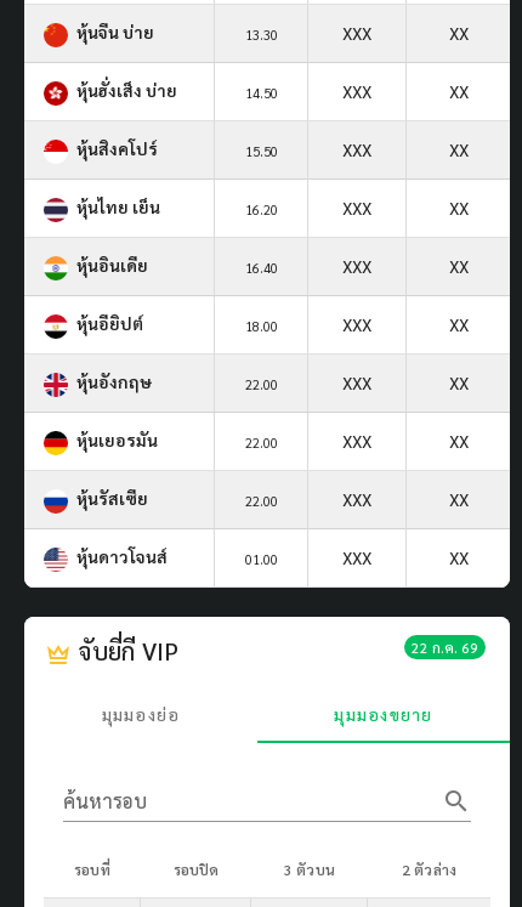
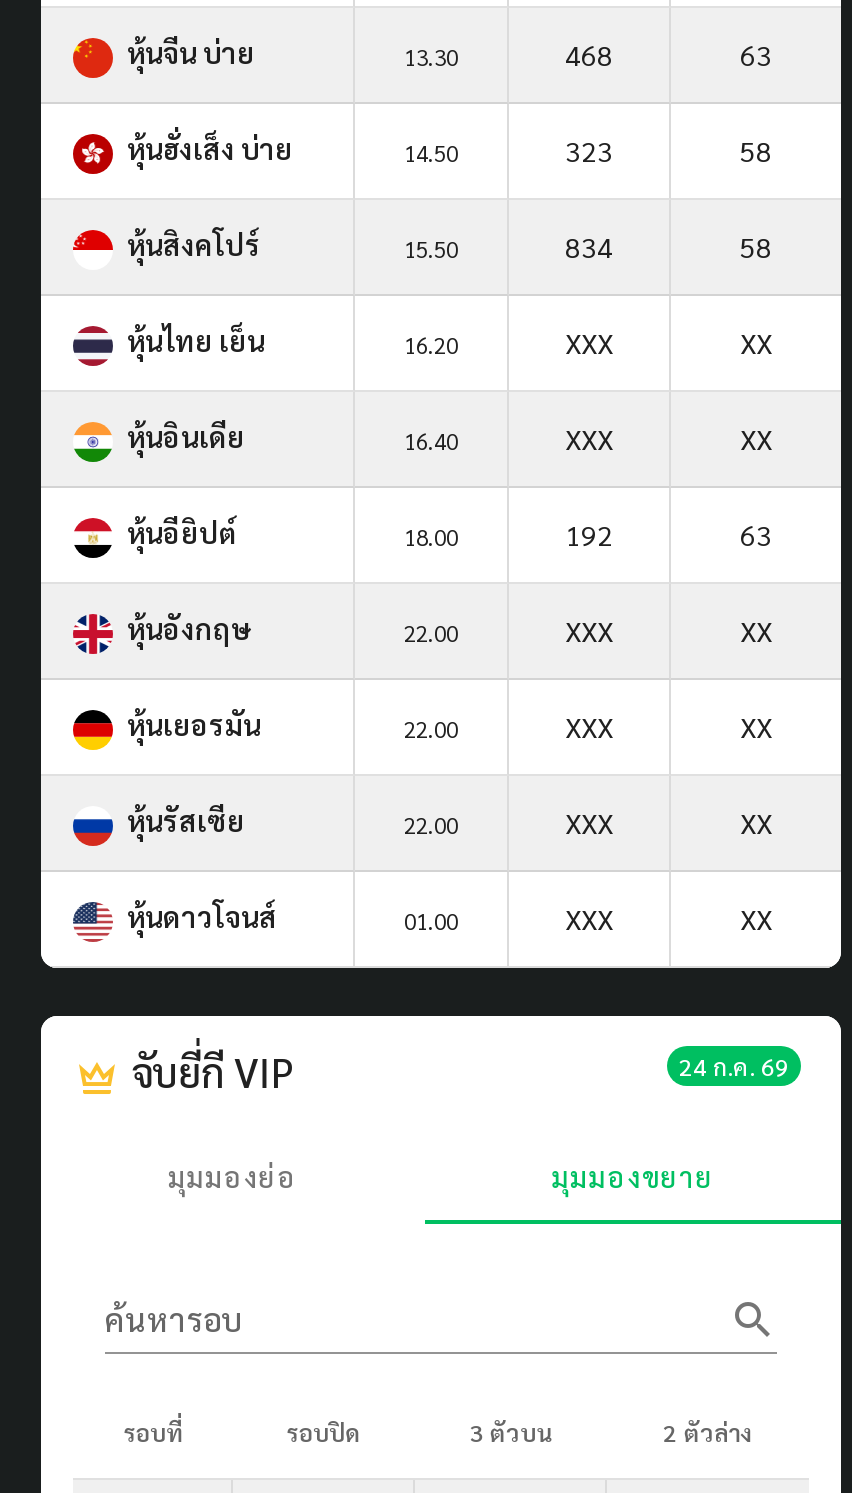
- XXX
- XX
+ 468
+ 63

- XXX
- XX
+ 323
+ 58

- XXX
- XX
+ 834
+ 58

- XXX
- XX
+ 192
+ 63

- 22 ก.ค. 69
+ 24 ก.ค. 69
